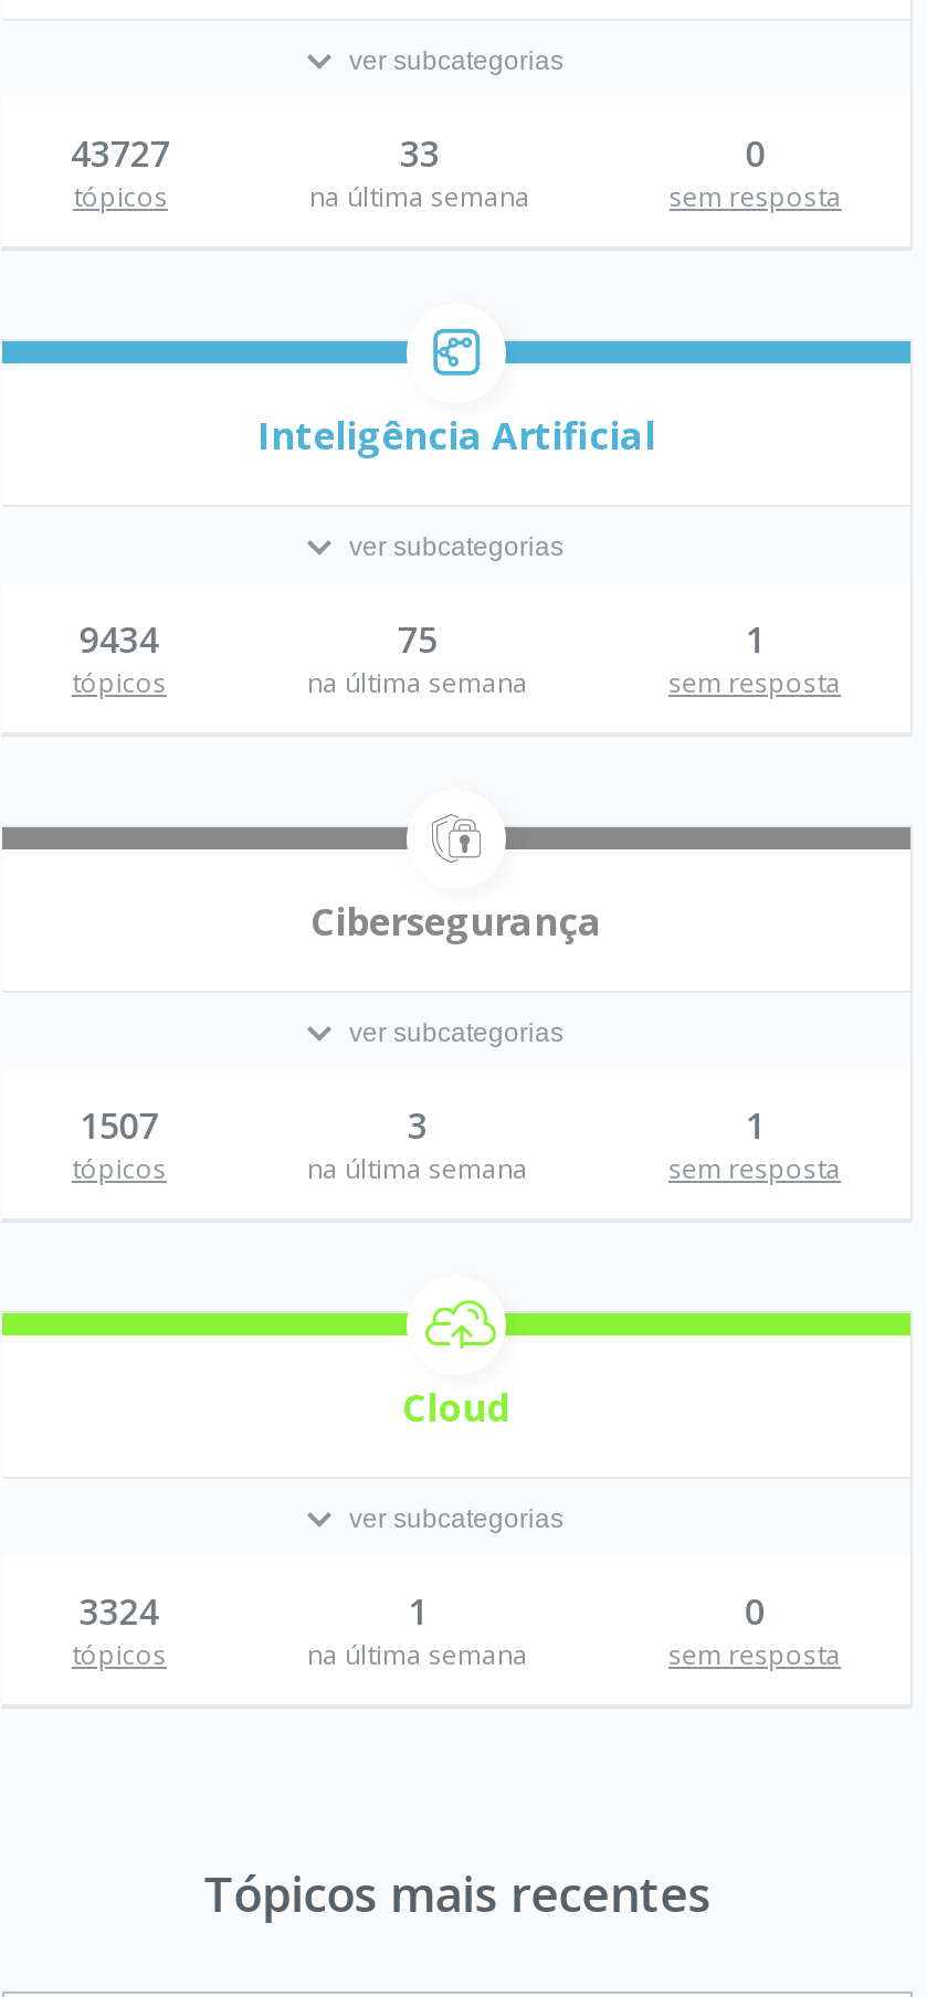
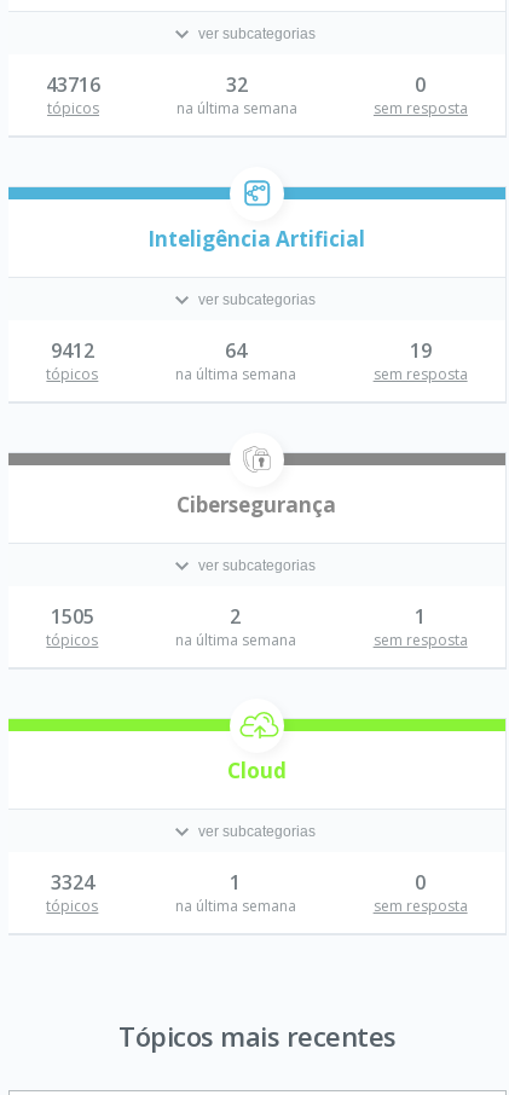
- 43727
+ 43716

- 33
+ 32

- 9434
+ 9412

- 75
+ 64

- 1
+ 19

- 1507
+ 1505

- 3
+ 2
